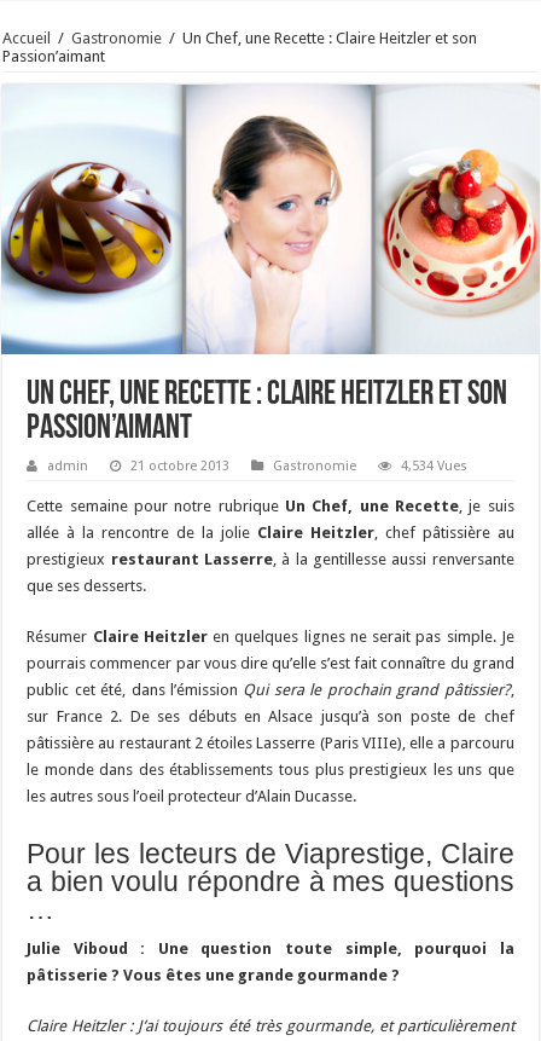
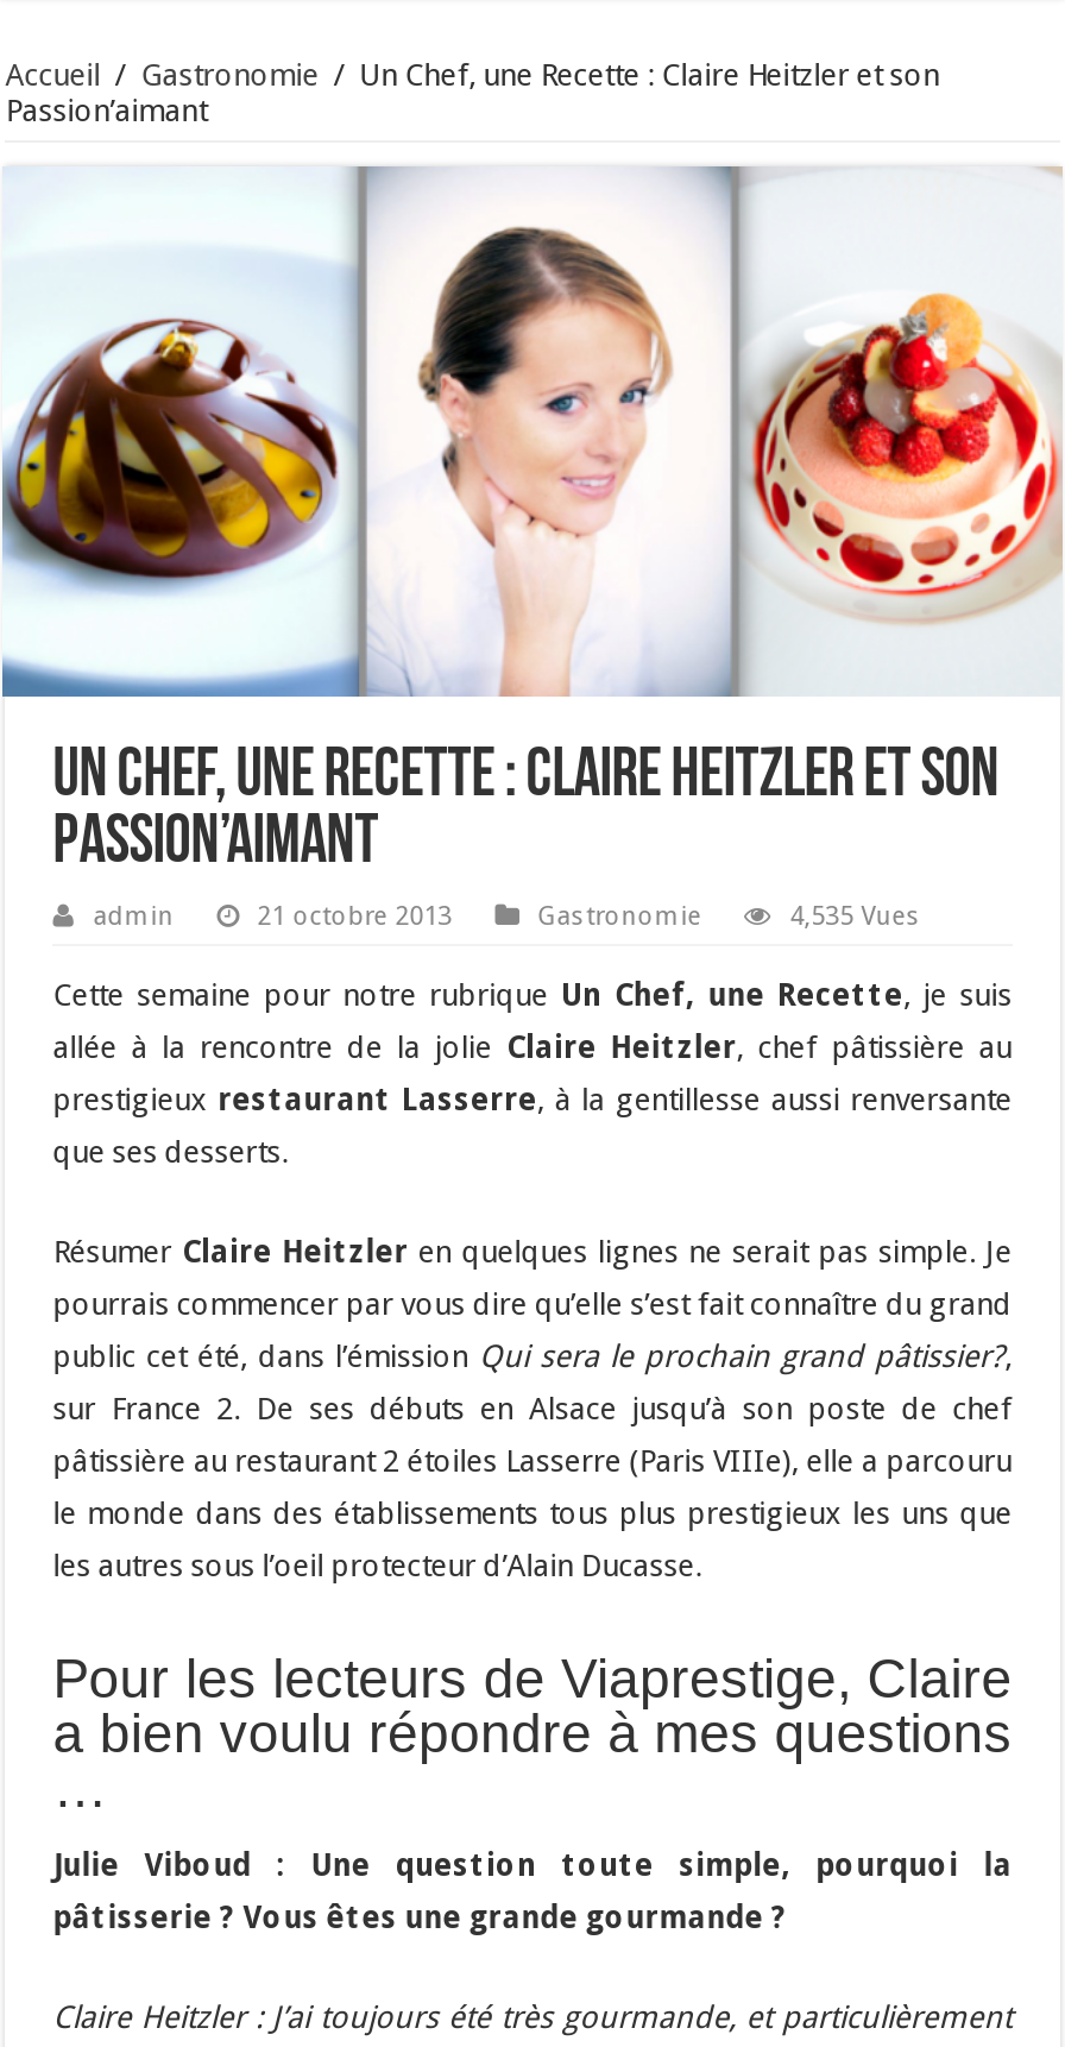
- 4,534 Vues
+ 4,535 Vues
